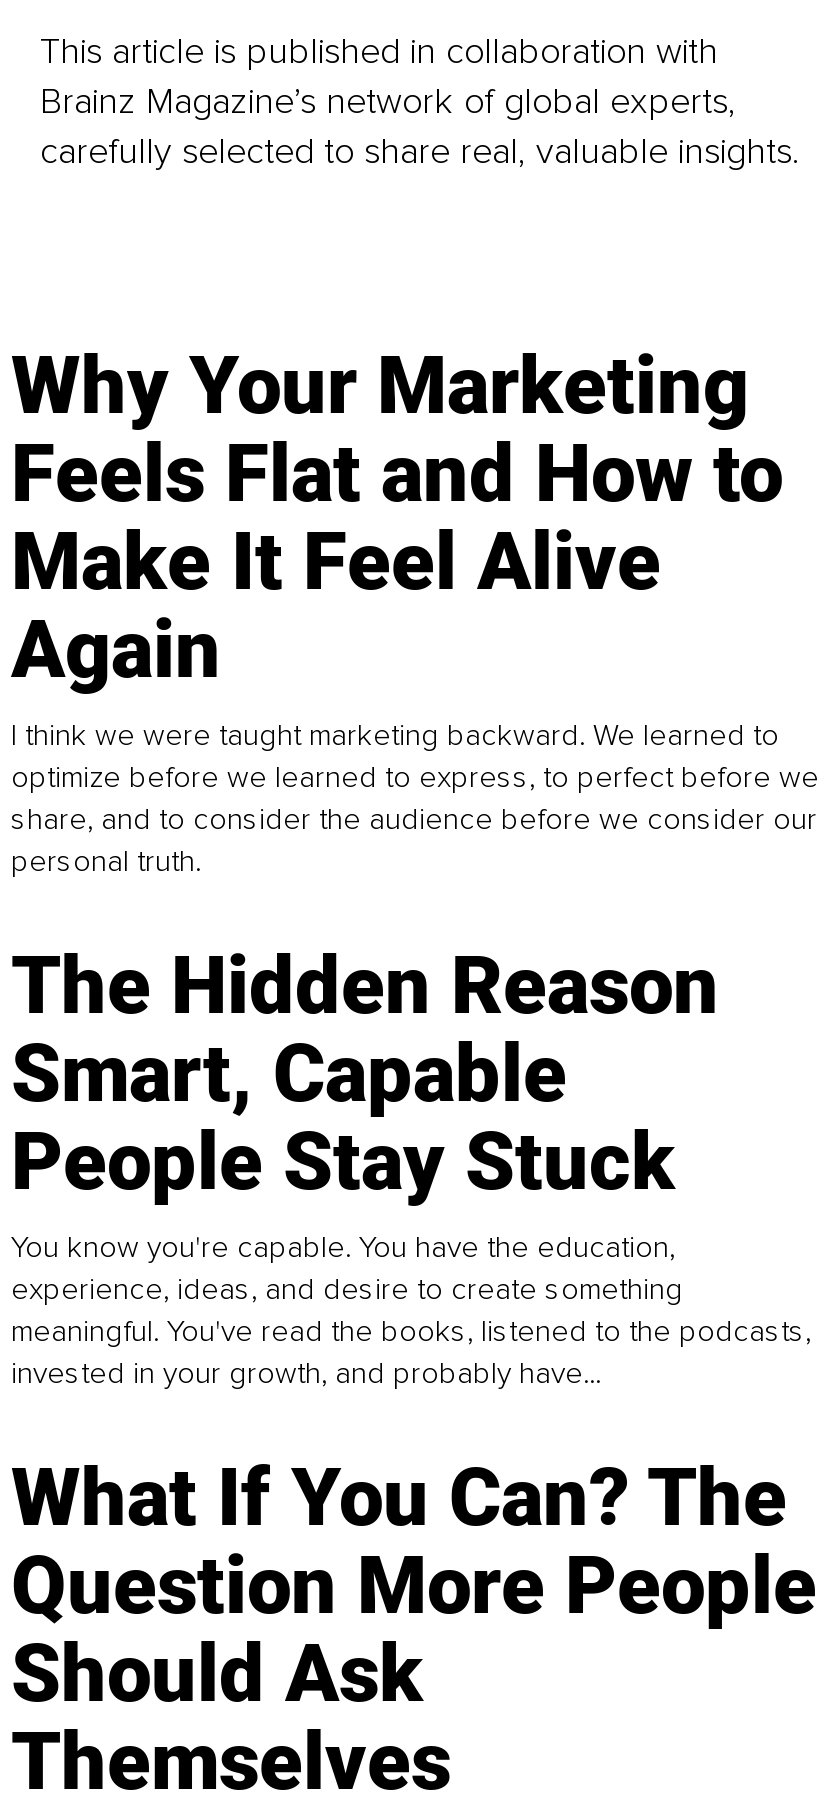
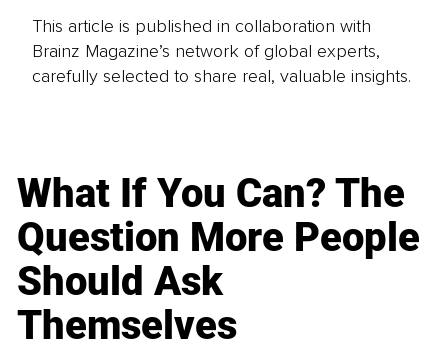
- Why Your Marketing
- Feels Flat and How to
- Make It Feel Alive
- Again
- I think we were taught marketing backward. We learned to
- optimize before we learned to express, to perfect before we
- share, and to consider the audience before we consider our
- personal truth.
- The Hidden Reason
- Smart, Capable
- People Stay Stuck
- You know you're capable. You have the education,
- experience, ideas, and desire to create something
- meaningful. You've read the books, listened to the podcasts,
- invested in your growth, and probably have...
